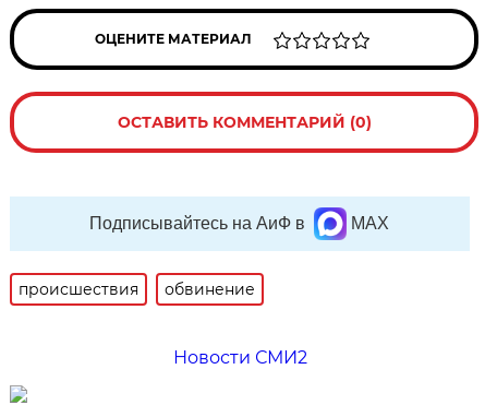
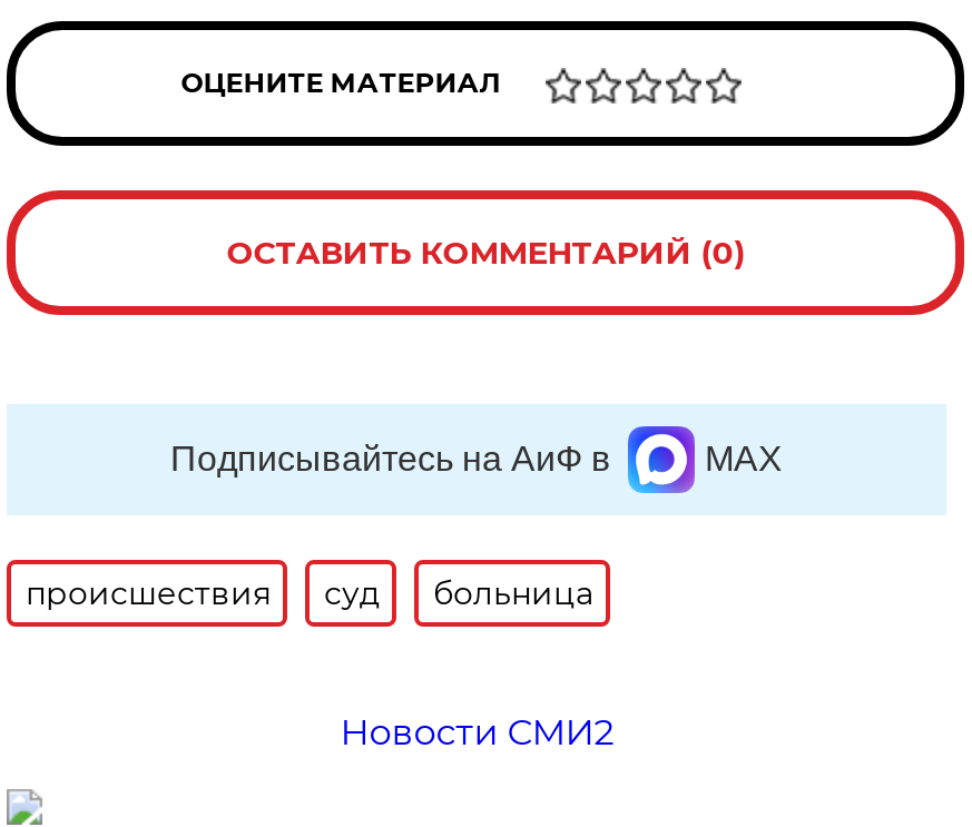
- обвинение
+ суд
+ больница
